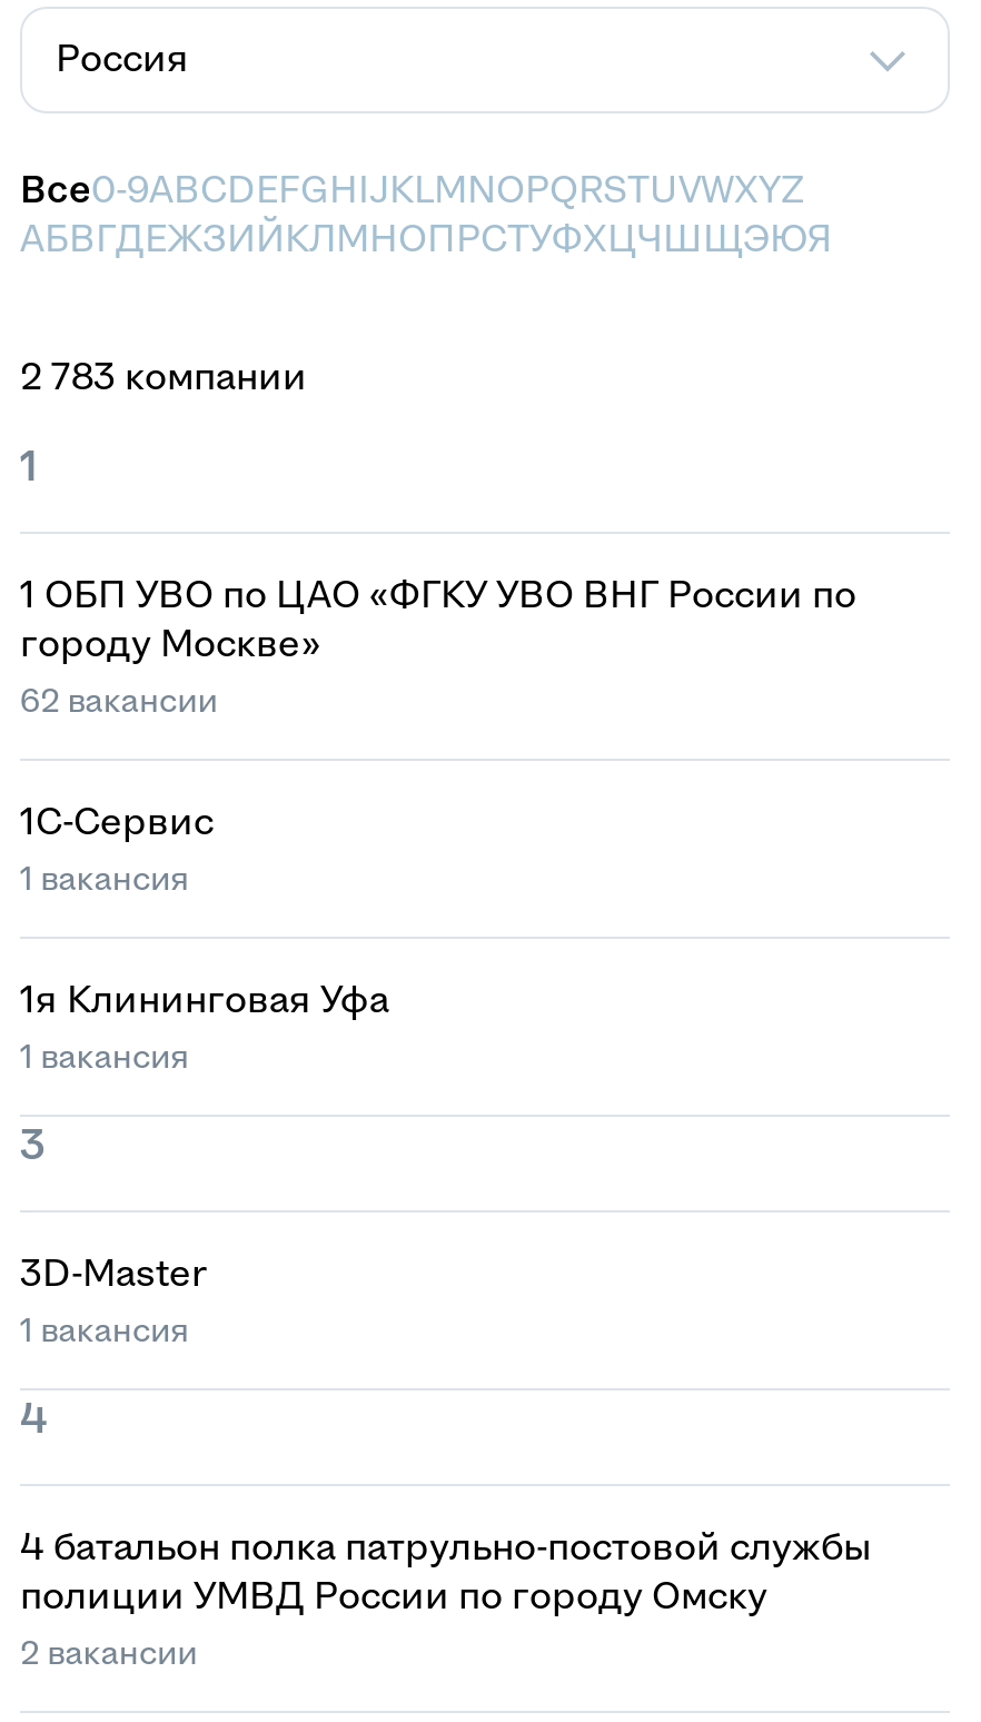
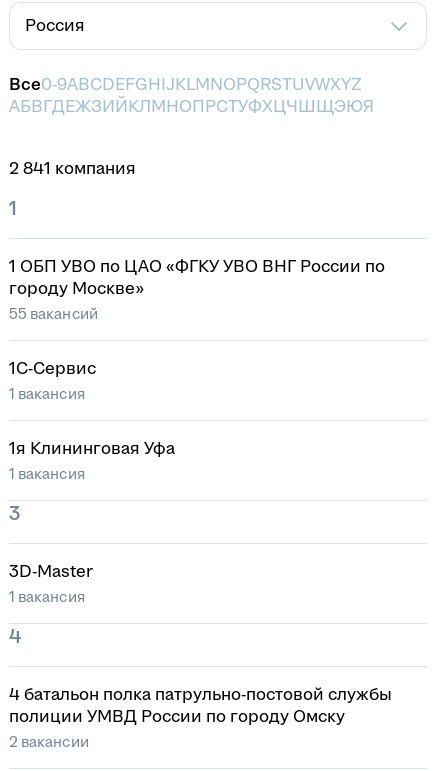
- 2 783 компании
+ 2 841 компания

- 62 вакансии
+ 55 вакансий
